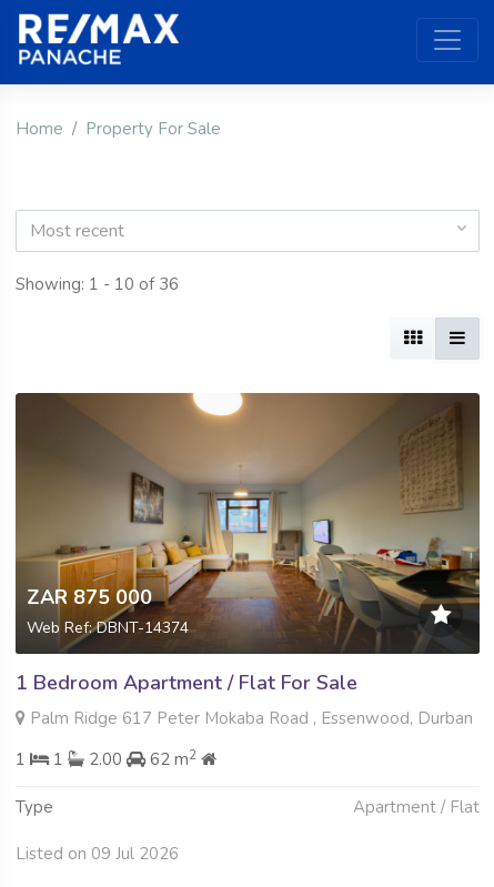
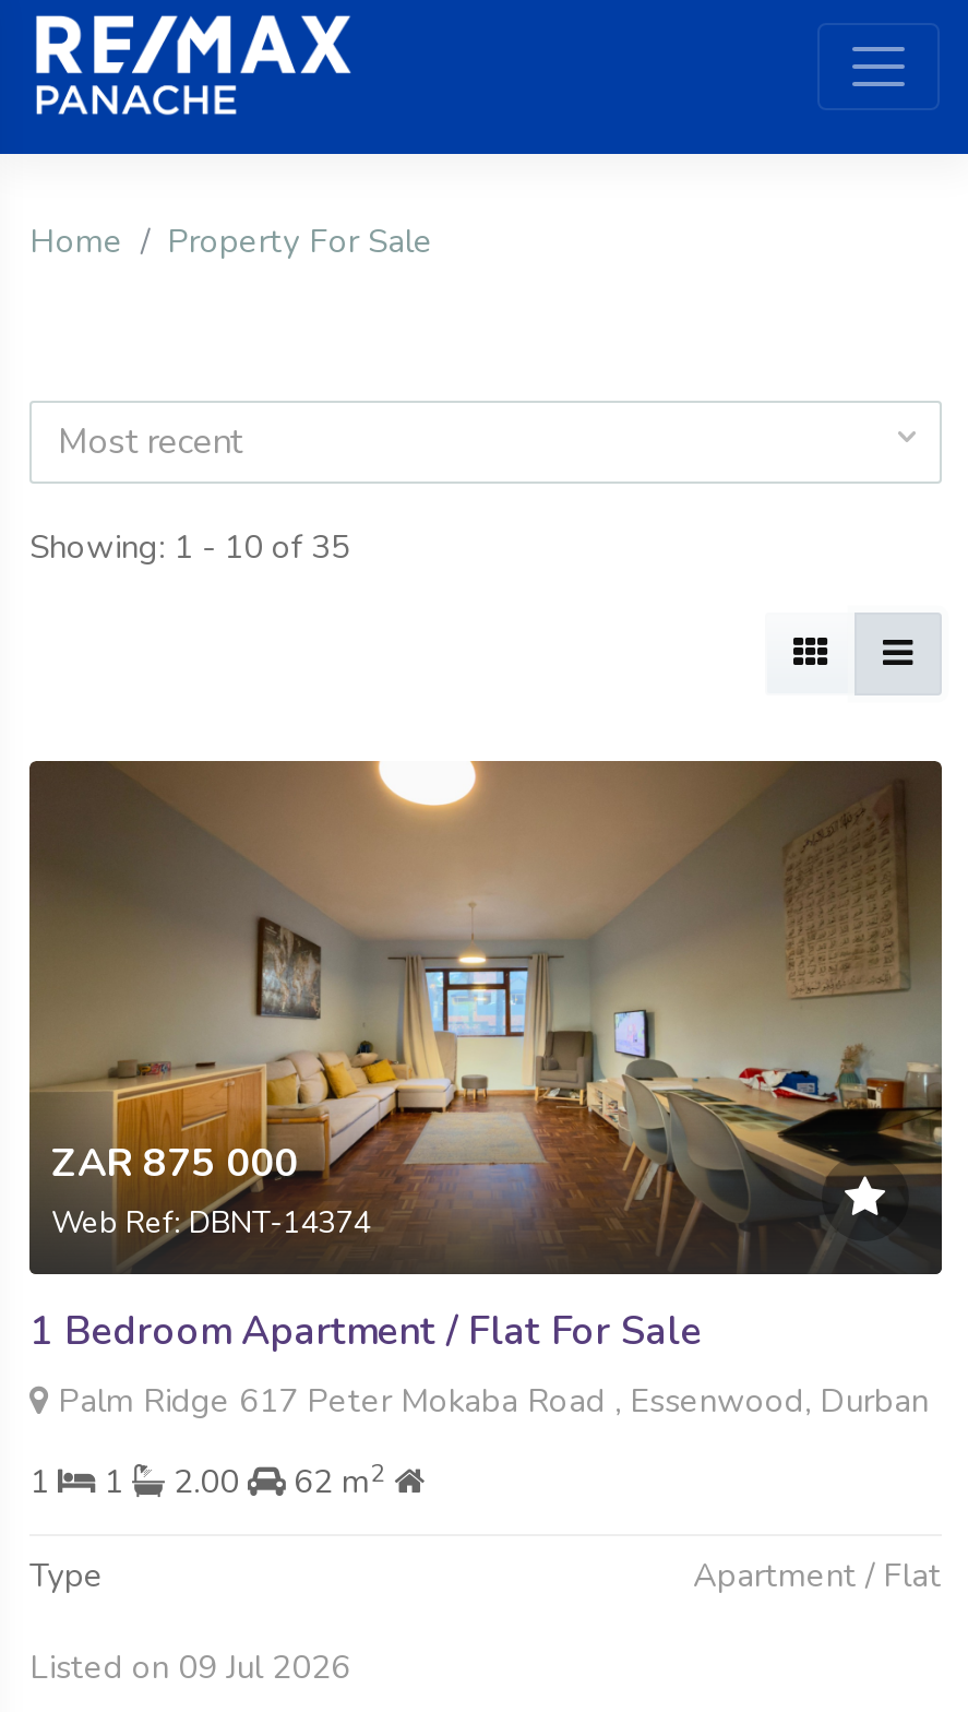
- Showing: 1 - 10 of 36
+ Showing: 1 - 10 of 35
